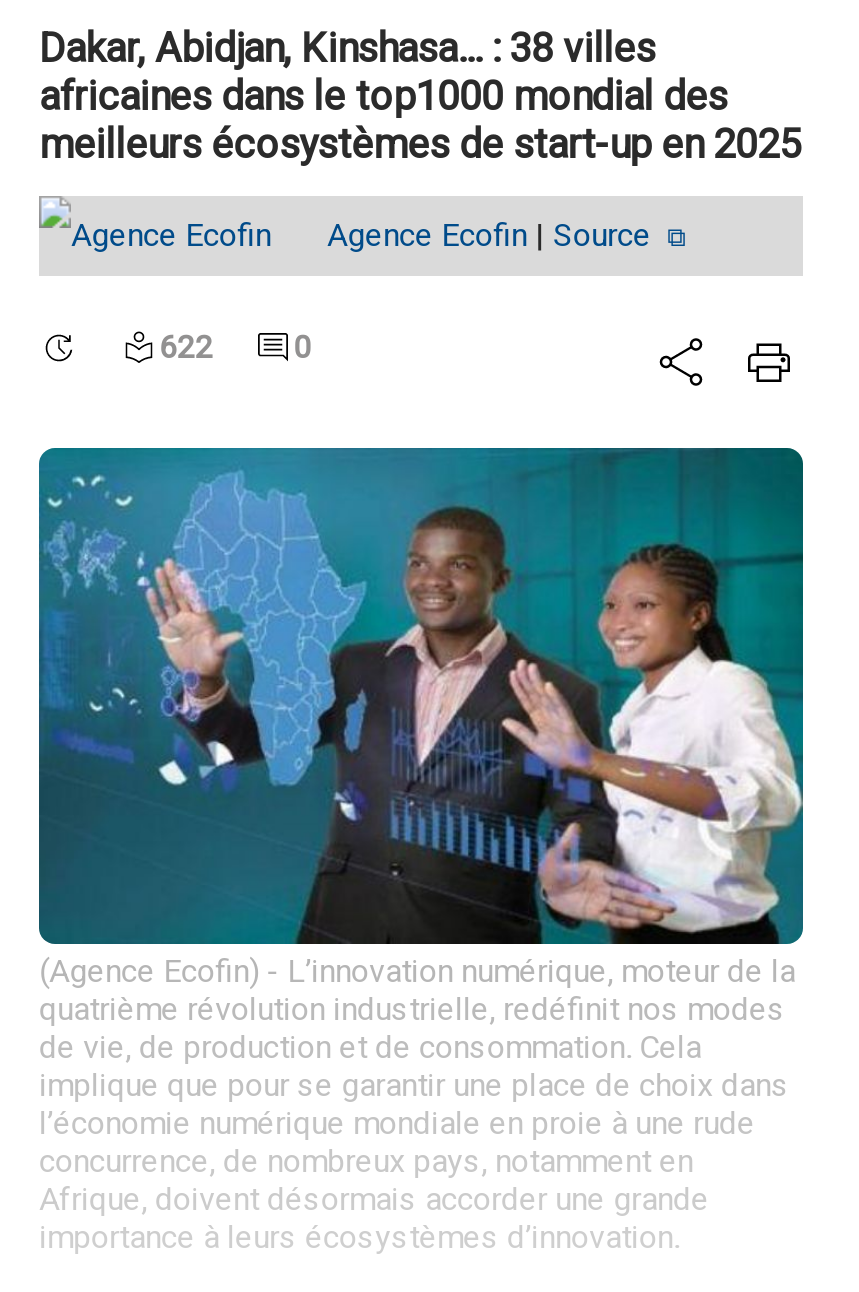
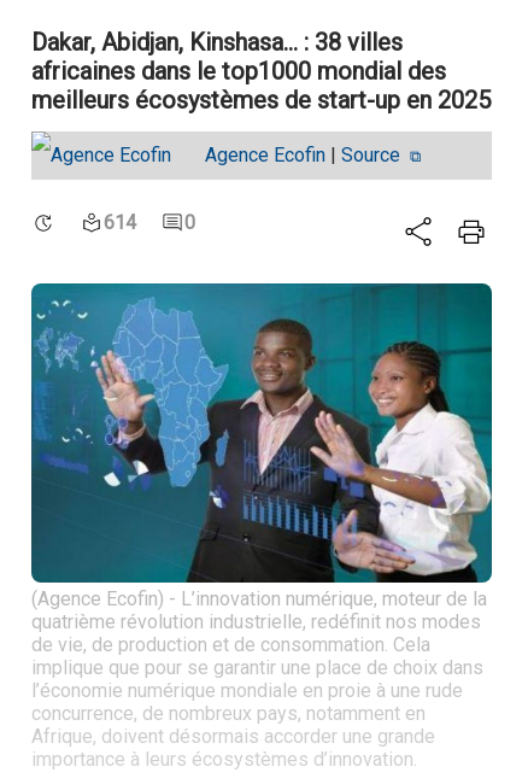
- 622
+ 614
